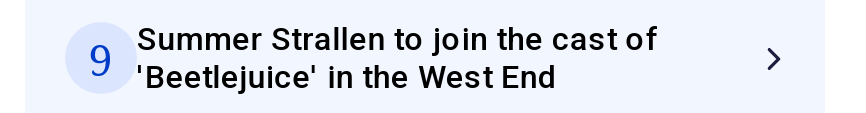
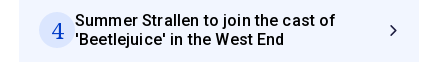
- 9 Summer Strallen to join the cast of 'Beetlejuice' in the West End
+ 4 Summer Strallen to join the cast of 'Beetlejuice' in the West End
